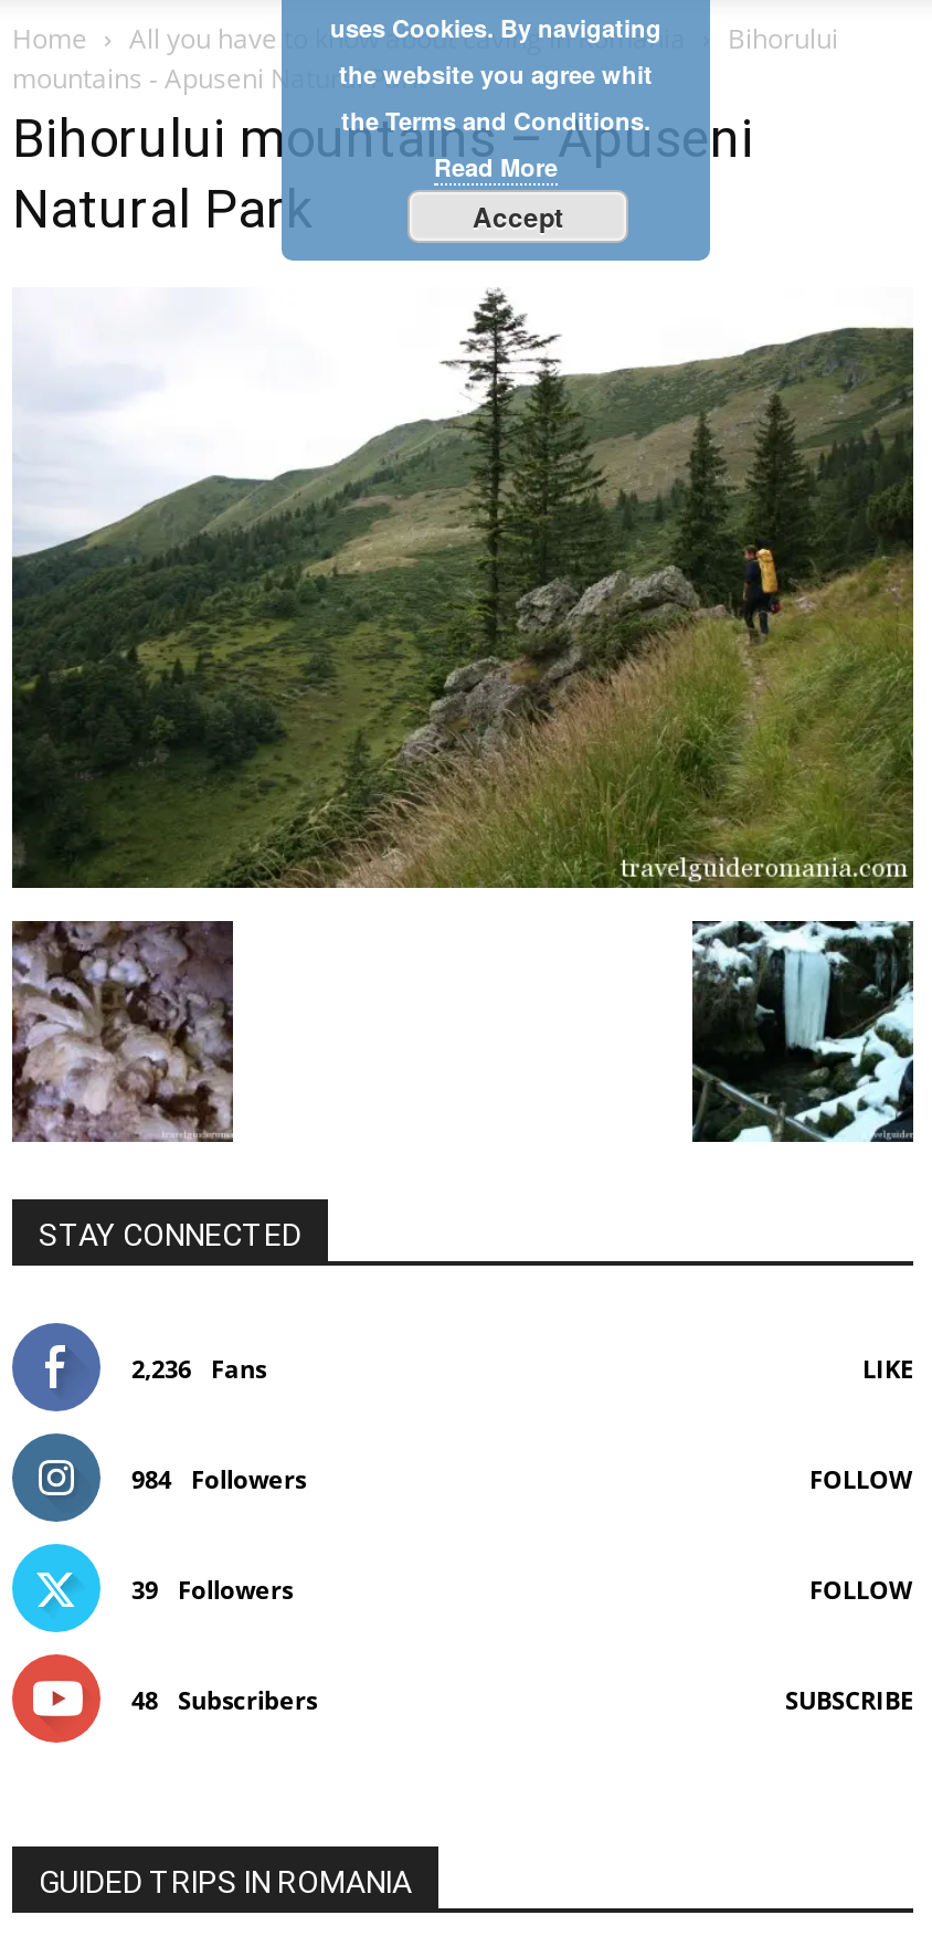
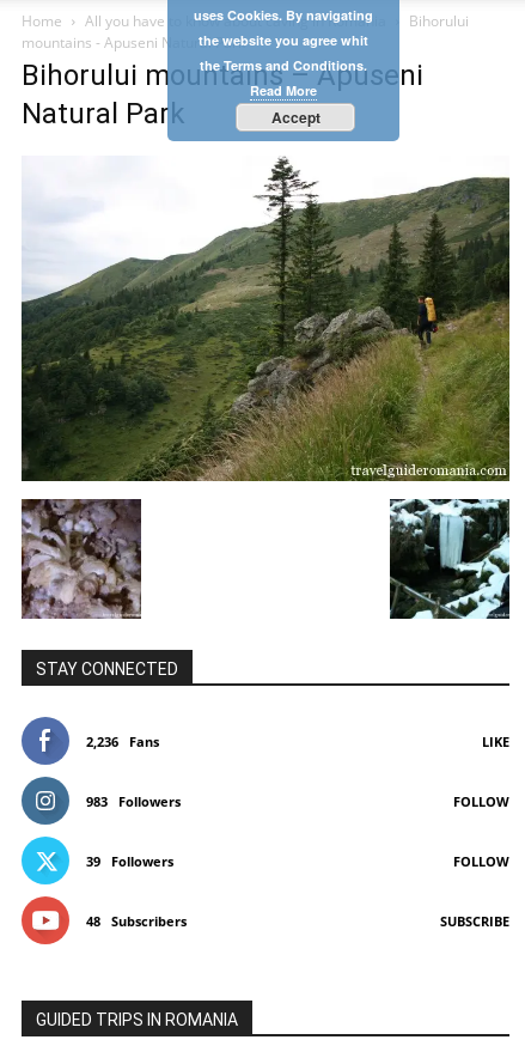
- 984 Followers
+ 983 Followers
